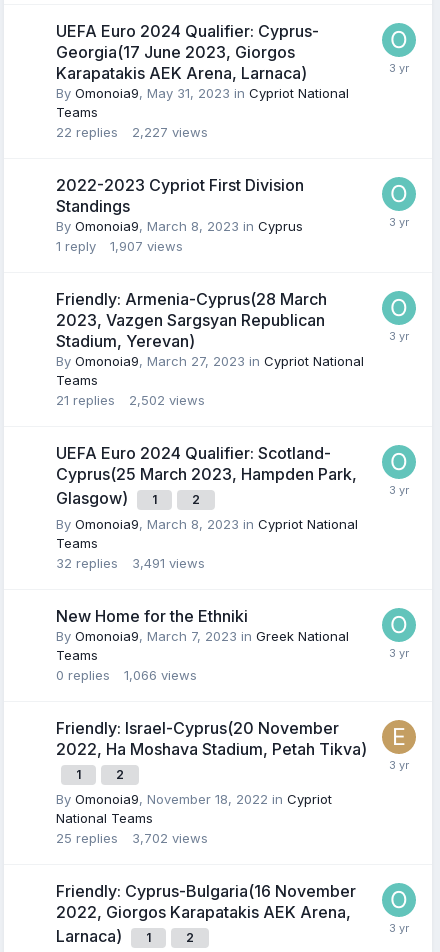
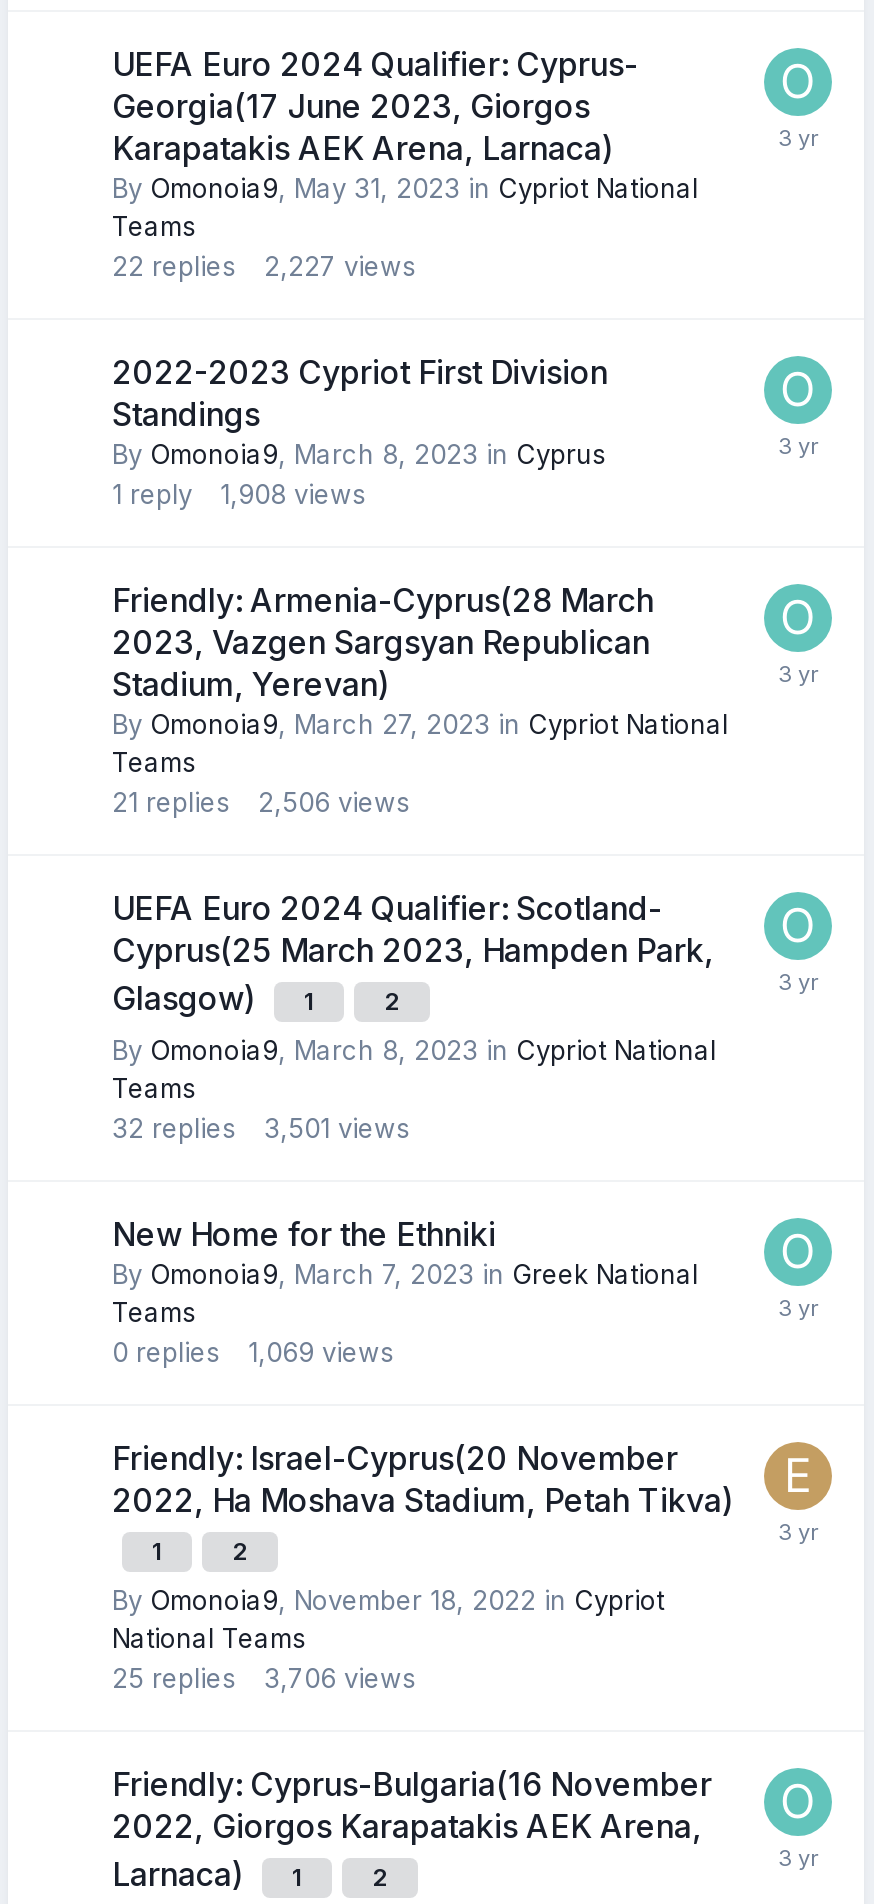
- 1 reply 1,907 views
+ 1 reply 1,908 views

- 21 replies 2,502 views
+ 21 replies 2,506 views

- 32 replies 3,491 views
+ 32 replies 3,501 views

- 0 replies 1,066 views
+ 0 replies 1,069 views

- 25 replies 3,702 views
+ 25 replies 3,706 views
